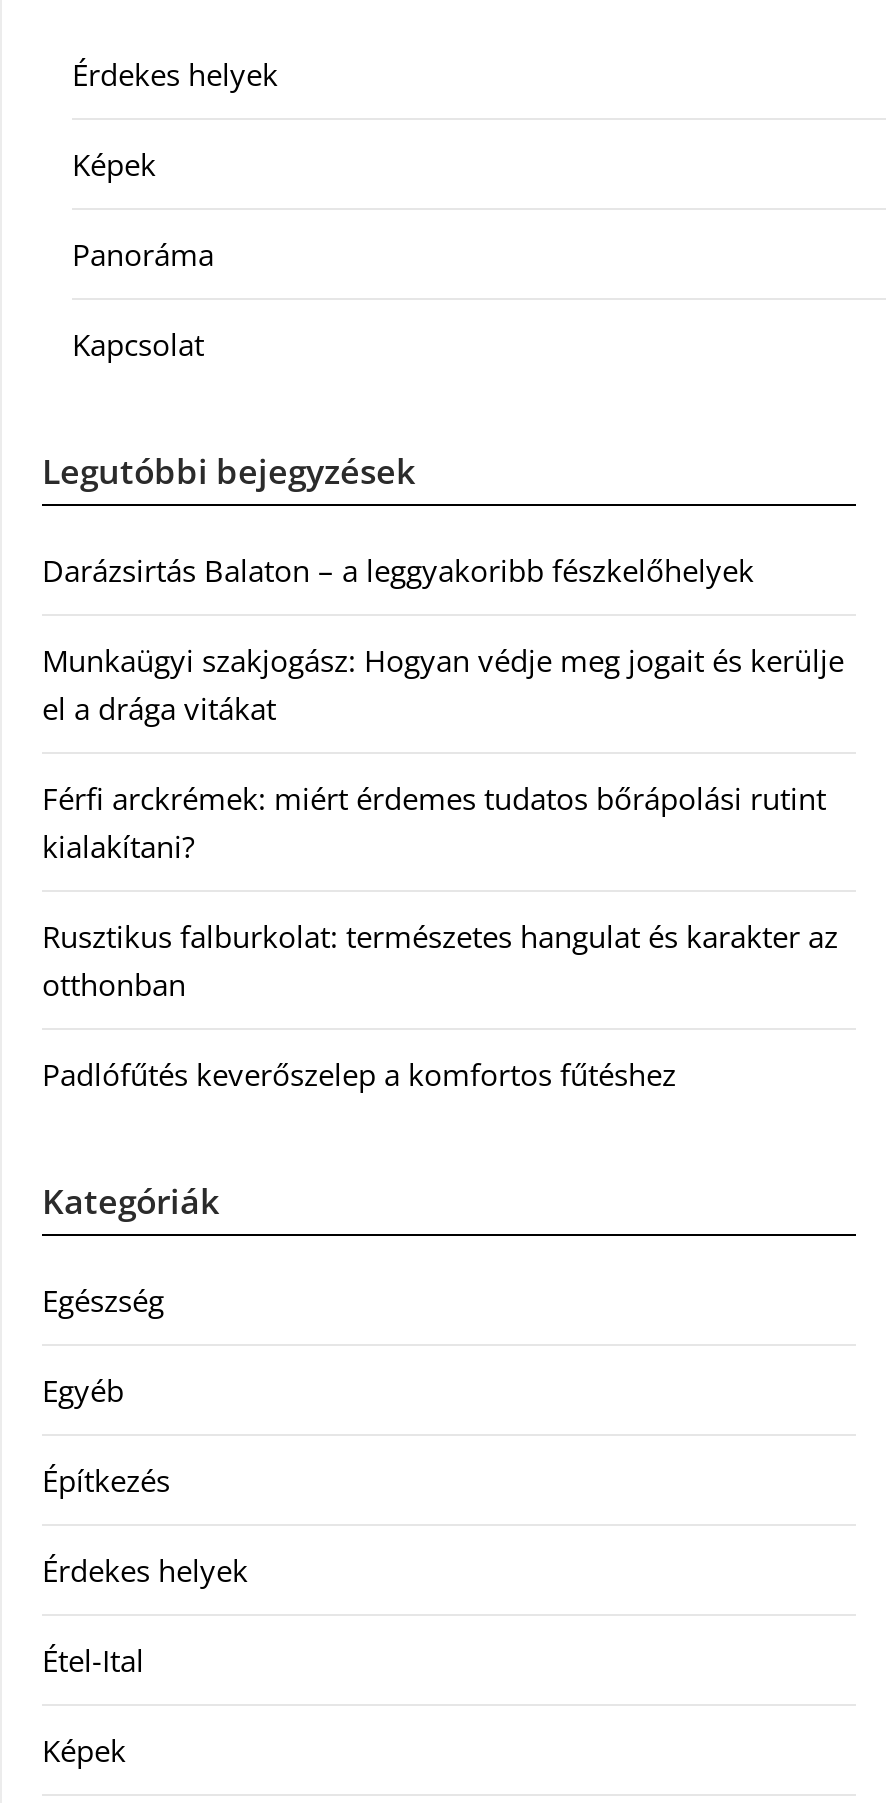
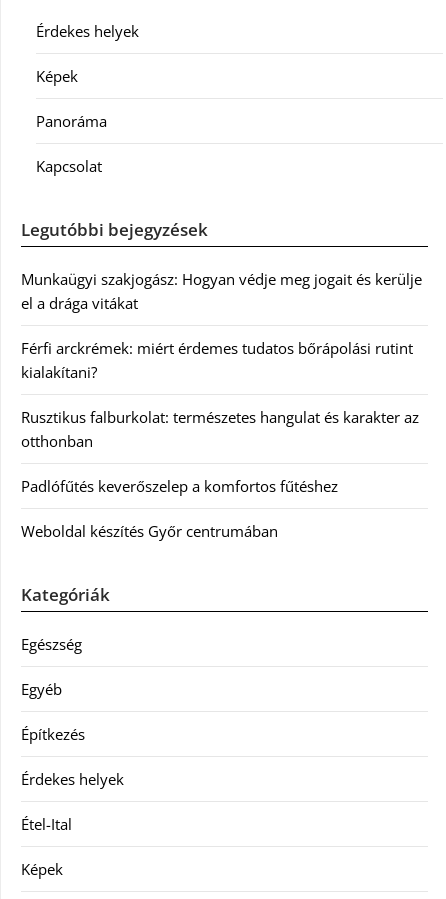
- Darázsirtás Balaton – a leggyakoribb fészkelőhelyek

moved up: Munkaügyi szakjogász: Hogyan védje meg jogait és kerülje | el a drága vitákat | Férfi arckrémek: miért érdemes tudatos bőrápolási rutint | kialakítani? | Rusztikus falburkolat: természetes hangulat és karakter az | otthonban | Padlófűtés keverőszelep a komfortos fűtéshez

+ Weboldal készítés Győr centrumában
